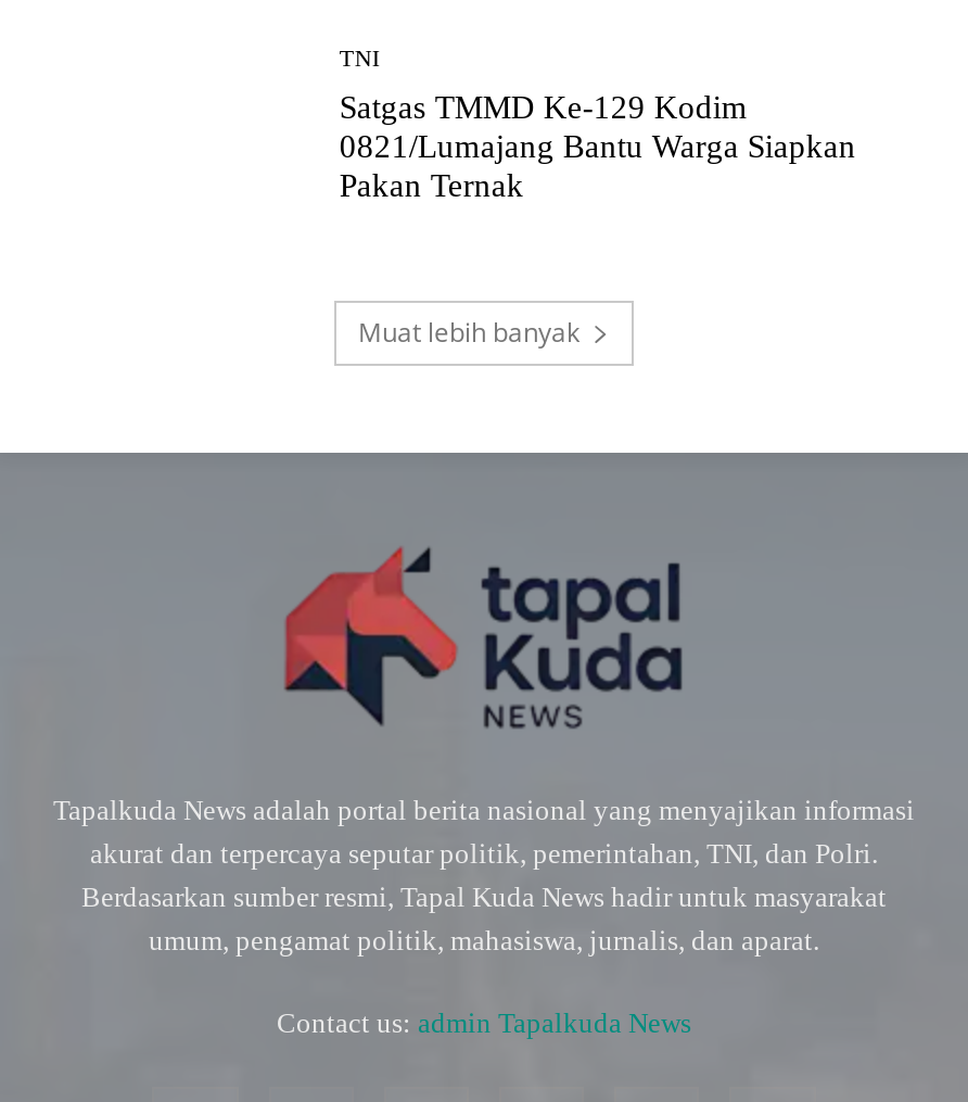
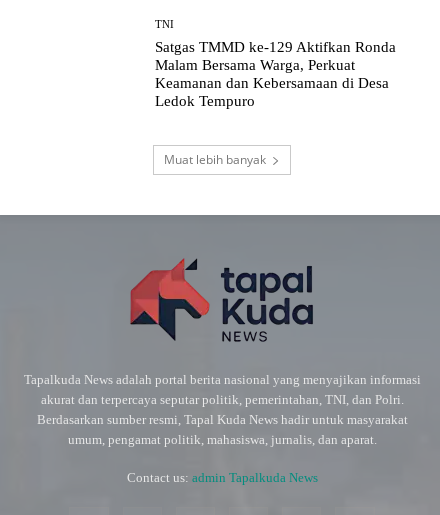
- Satgas TMMD Ke-129 Kodim
- 0821/Lumajang Bantu Warga Siapkan
- Pakan Ternak
+ Satgas TMMD ke-129 Aktifkan Ronda
+ Malam Bersama Warga, Perkuat
+ Keamanan dan Kebersamaan di Desa
+ Ledok Tempuro
